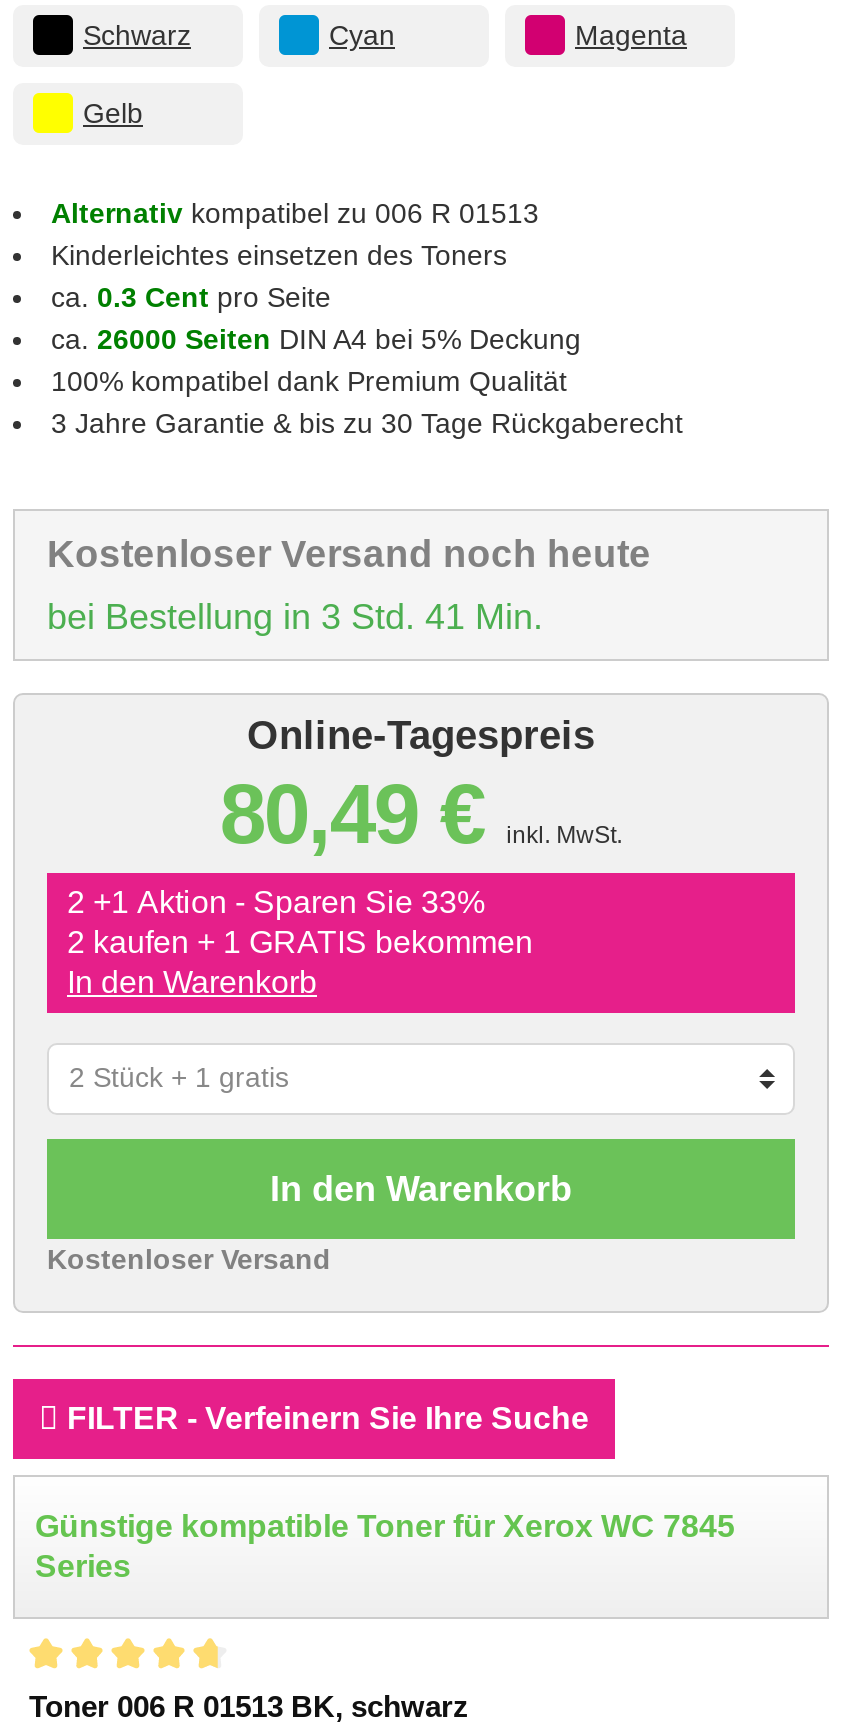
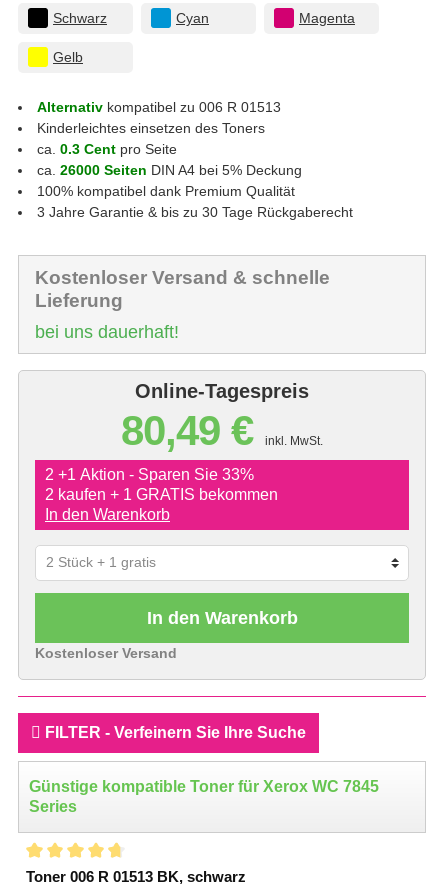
- Kostenloser Versand noch heute
+ Kostenloser Versand & schnelle
+ Lieferung

- bei Bestellung in 3 Std. 41 Min.
+ bei uns dauerhaft!
